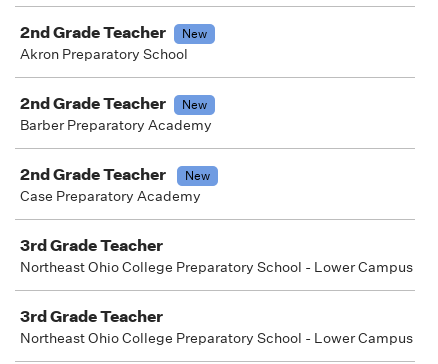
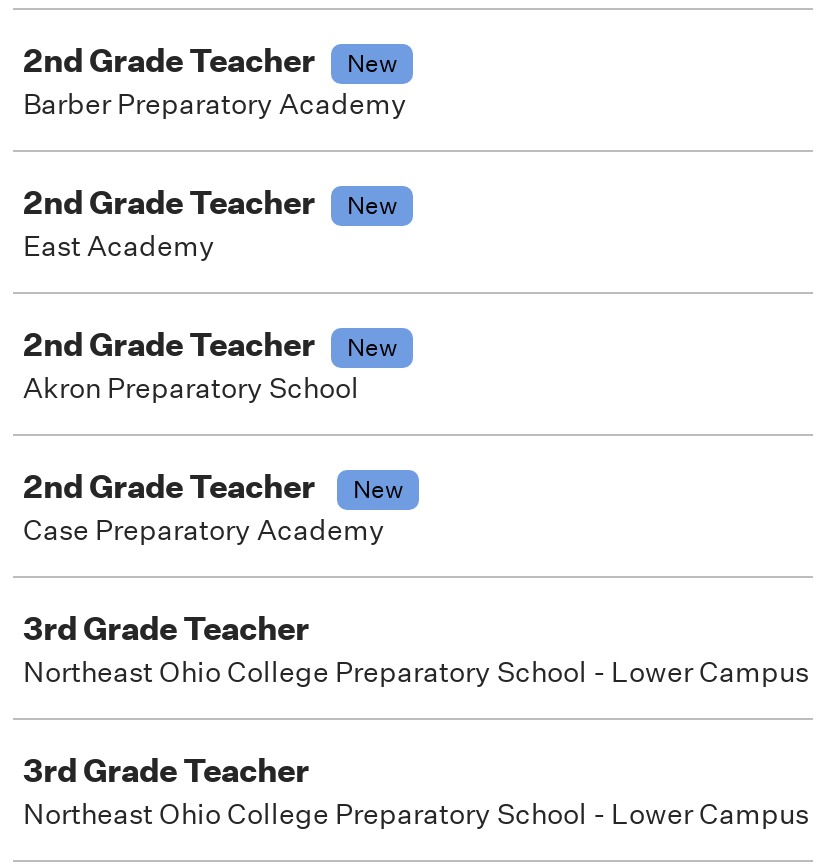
moved down: Akron Preparatory School

moved up: Barber Preparatory Academy

+ East Academy
+ 2nd Grade Teacher
+ New
